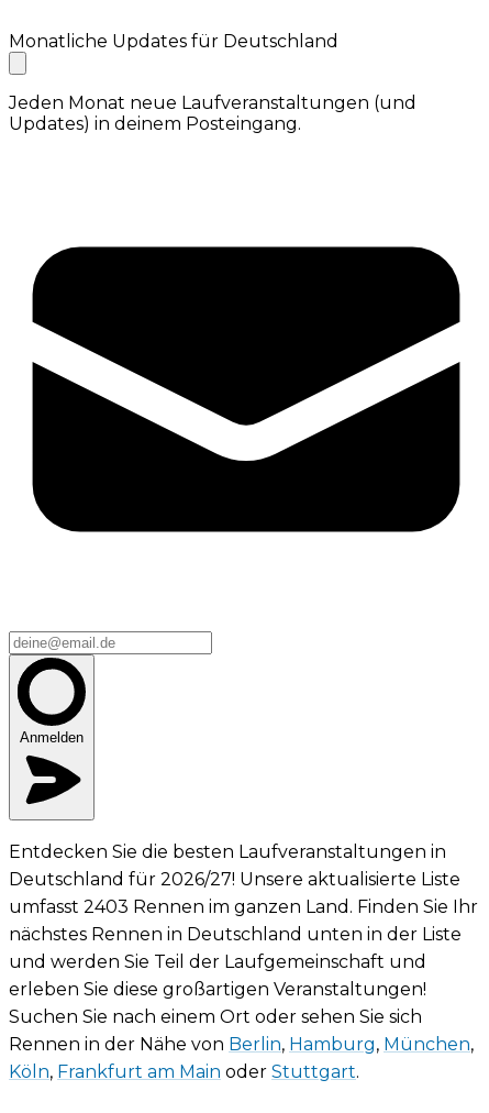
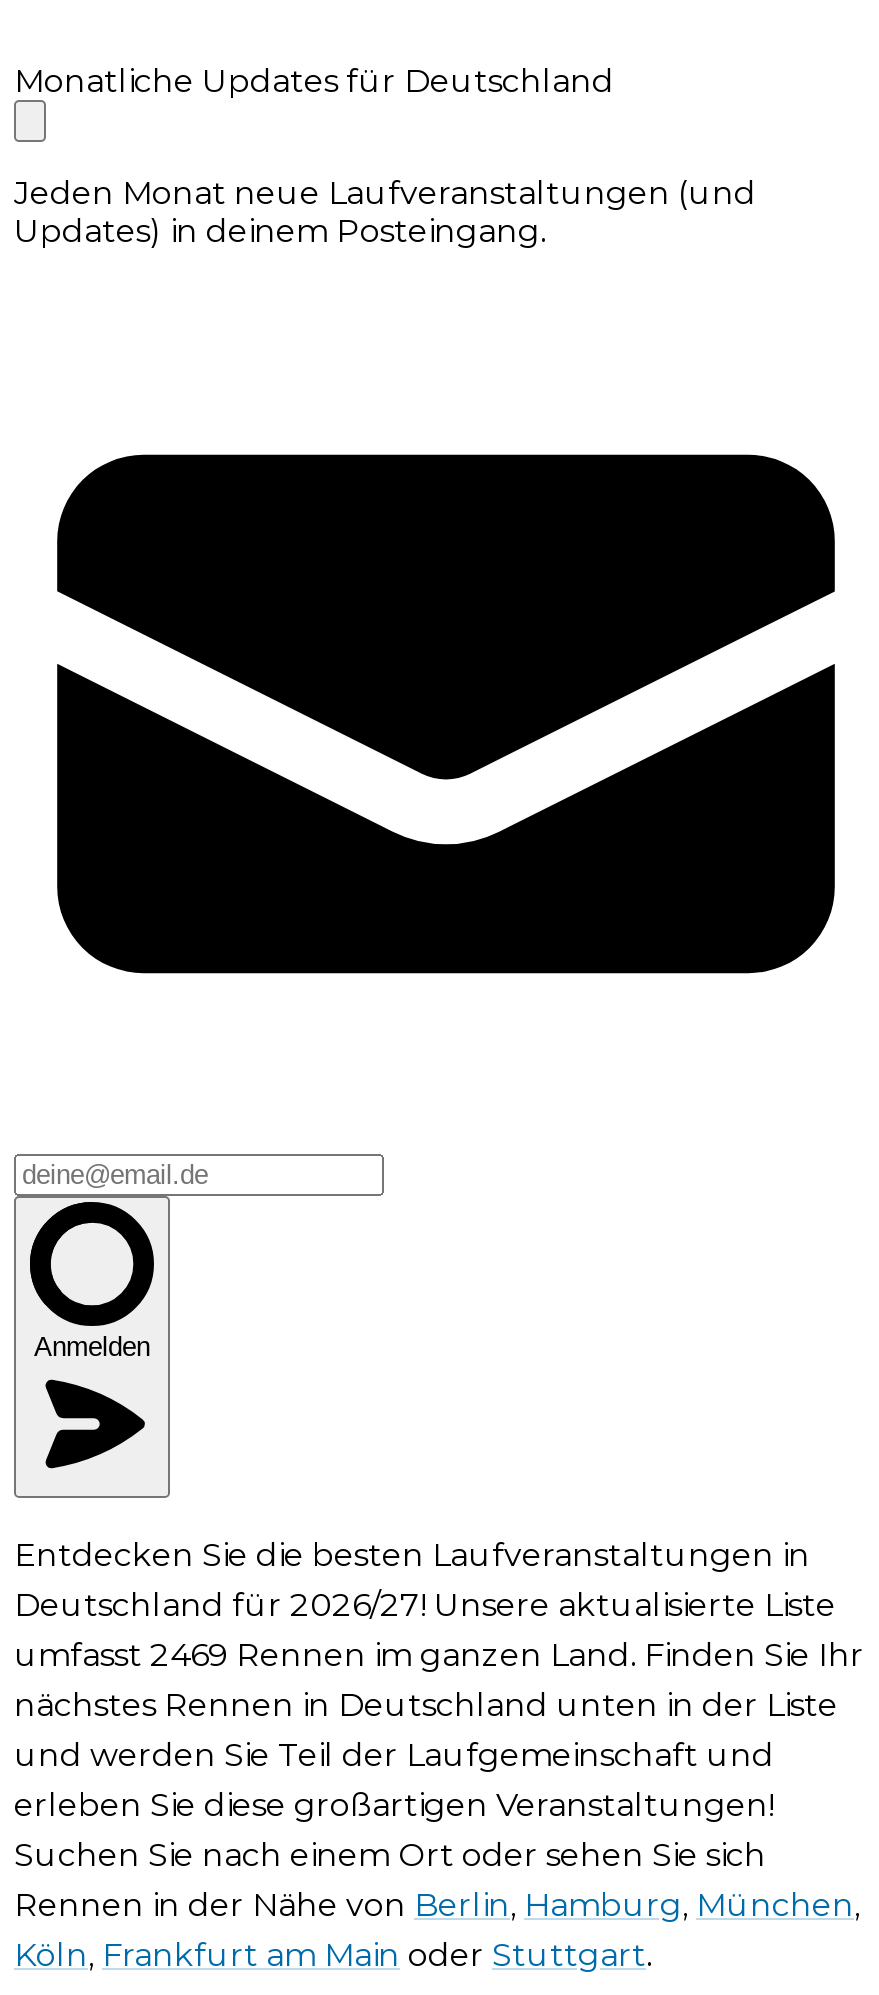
- umfasst 2403 Rennen im ganzen Land. Finden Sie Ihr
+ umfasst 2469 Rennen im ganzen Land. Finden Sie Ihr
